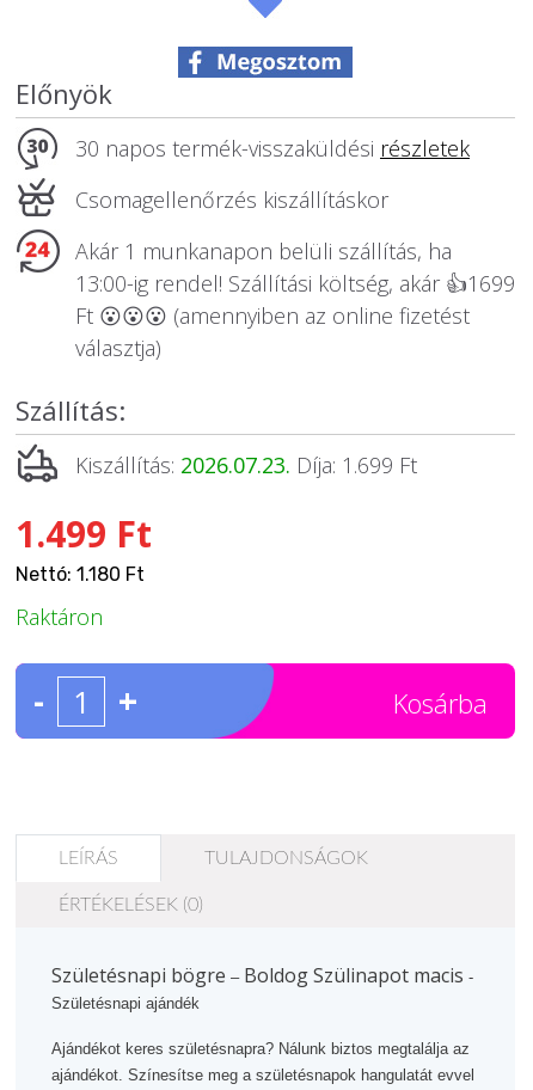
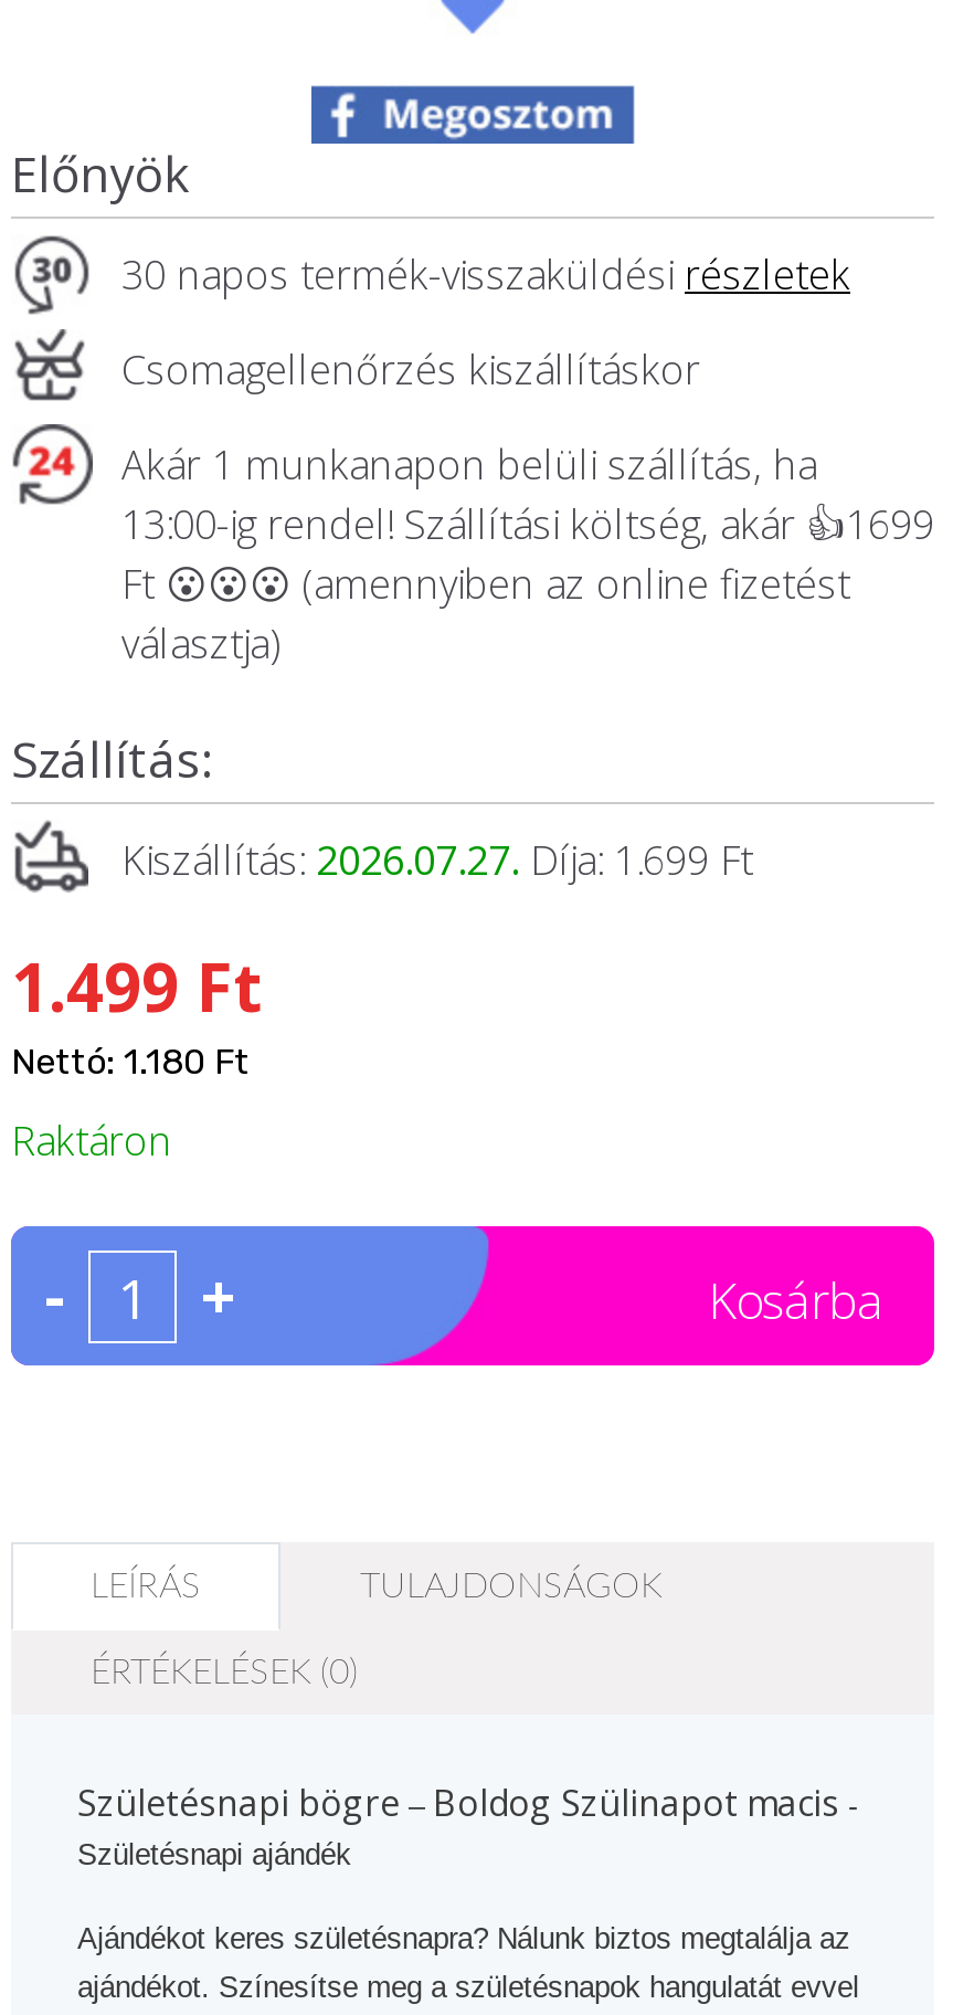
- Kiszállítás: 2026.07.23. Díja: 1.699 Ft
+ Kiszállítás: 2026.07.27. Díja: 1.699 Ft
